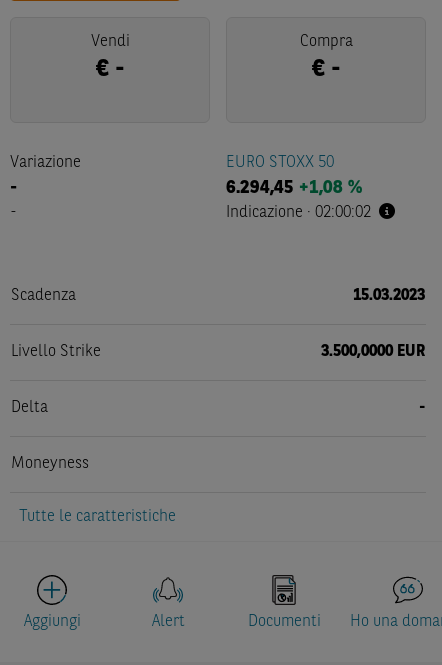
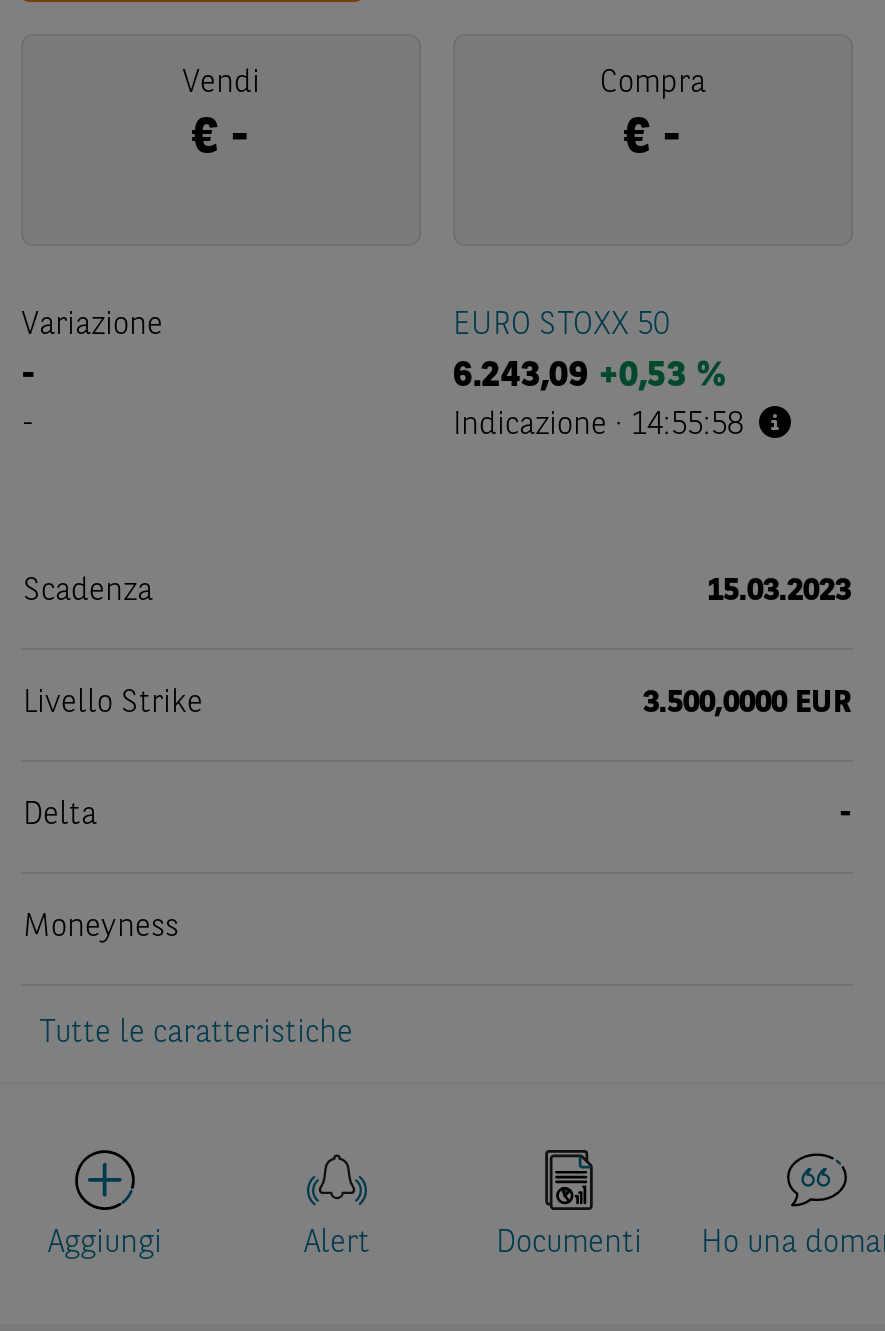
- 6.294,45 +1,08 %
+ 6.243,09 +0,53 %

- Indicazione · 02:00:02
+ Indicazione · 14:55:58
